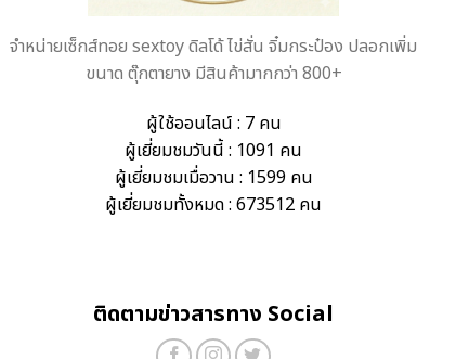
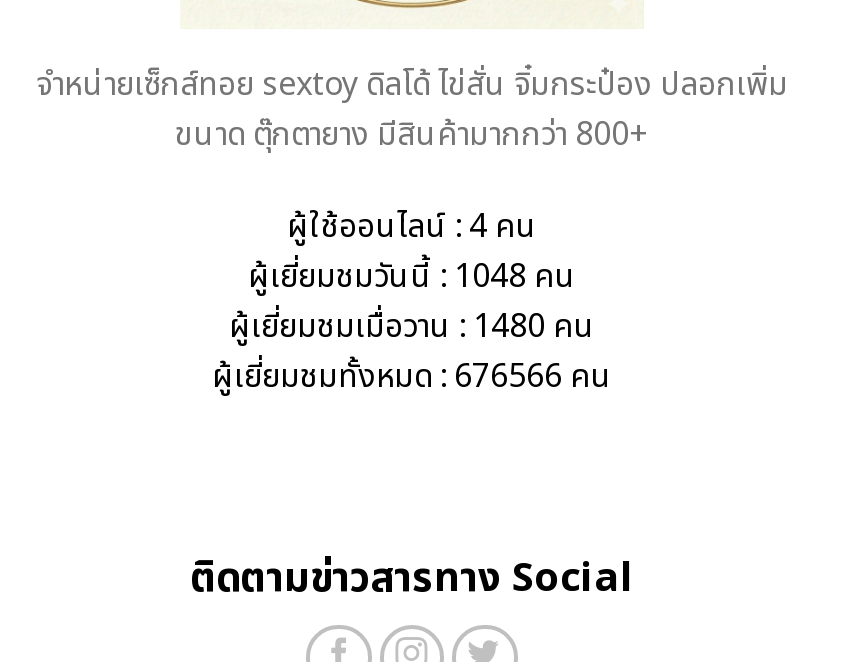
- ผู้ใช้ออนไลน์ : 7 คน
+ ผู้ใช้ออนไลน์ : 4 คน

- ผู้เยี่ยมชมวันนี้ : 1091 คน
+ ผู้เยี่ยมชมวันนี้ : 1048 คน

- ผู้เยี่ยมชมเมื่อวาน : 1599 คน
+ ผู้เยี่ยมชมเมื่อวาน : 1480 คน

- ผู้เยี่ยมชมทั้งหมด : 673512 คน
+ ผู้เยี่ยมชมทั้งหมด : 676566 คน
